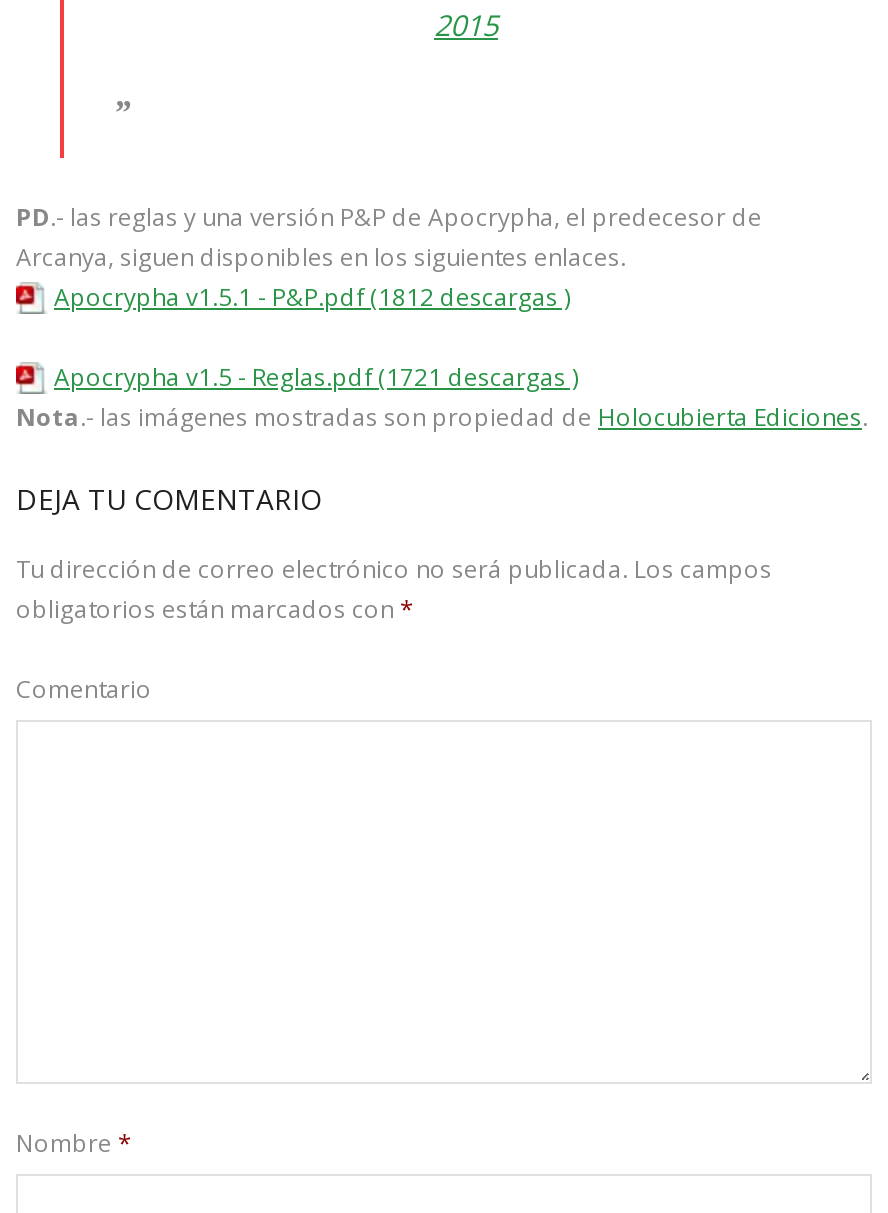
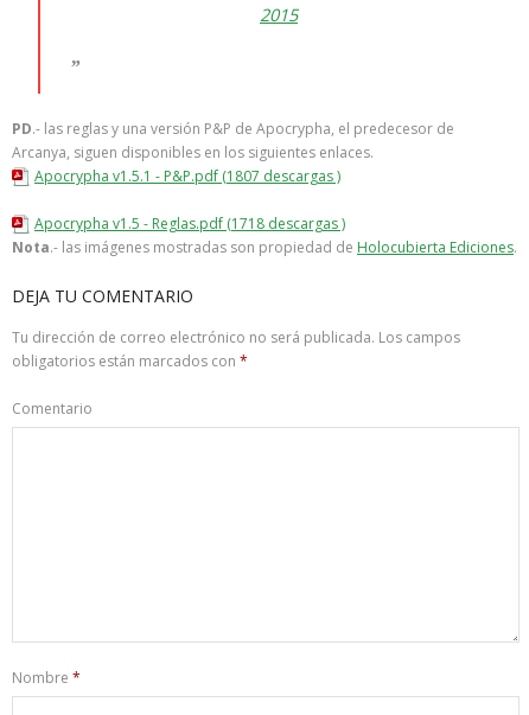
- Apocrypha v1.5.1 - P&P.pdf (1812 descargas )
+ Apocrypha v1.5.1 - P&P.pdf (1807 descargas )

- Apocrypha v1.5 - Reglas.pdf (1721 descargas )
+ Apocrypha v1.5 - Reglas.pdf (1718 descargas )
